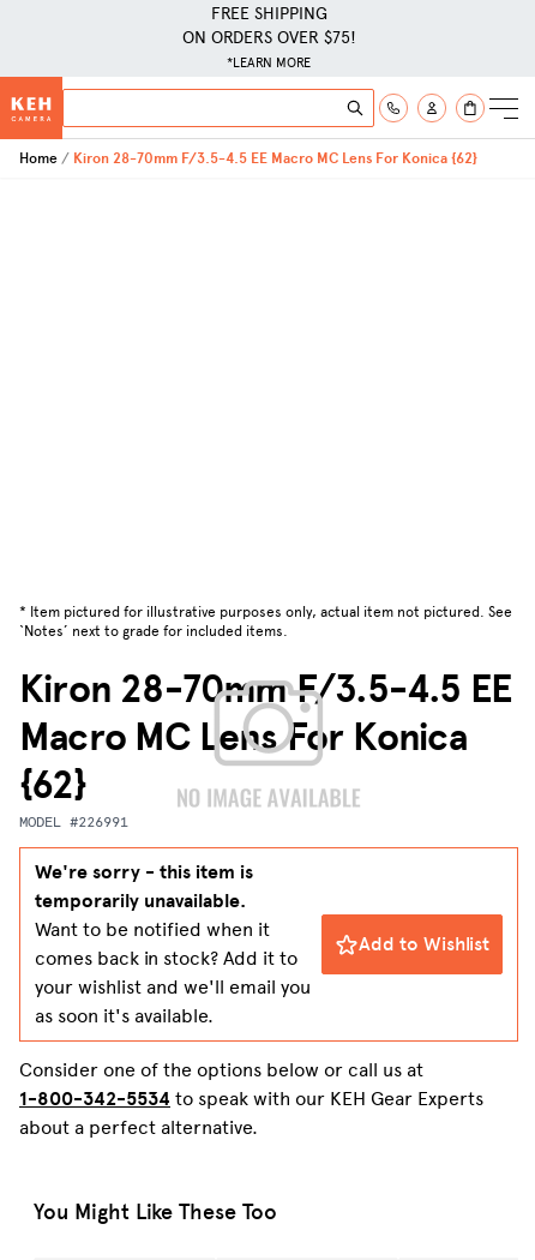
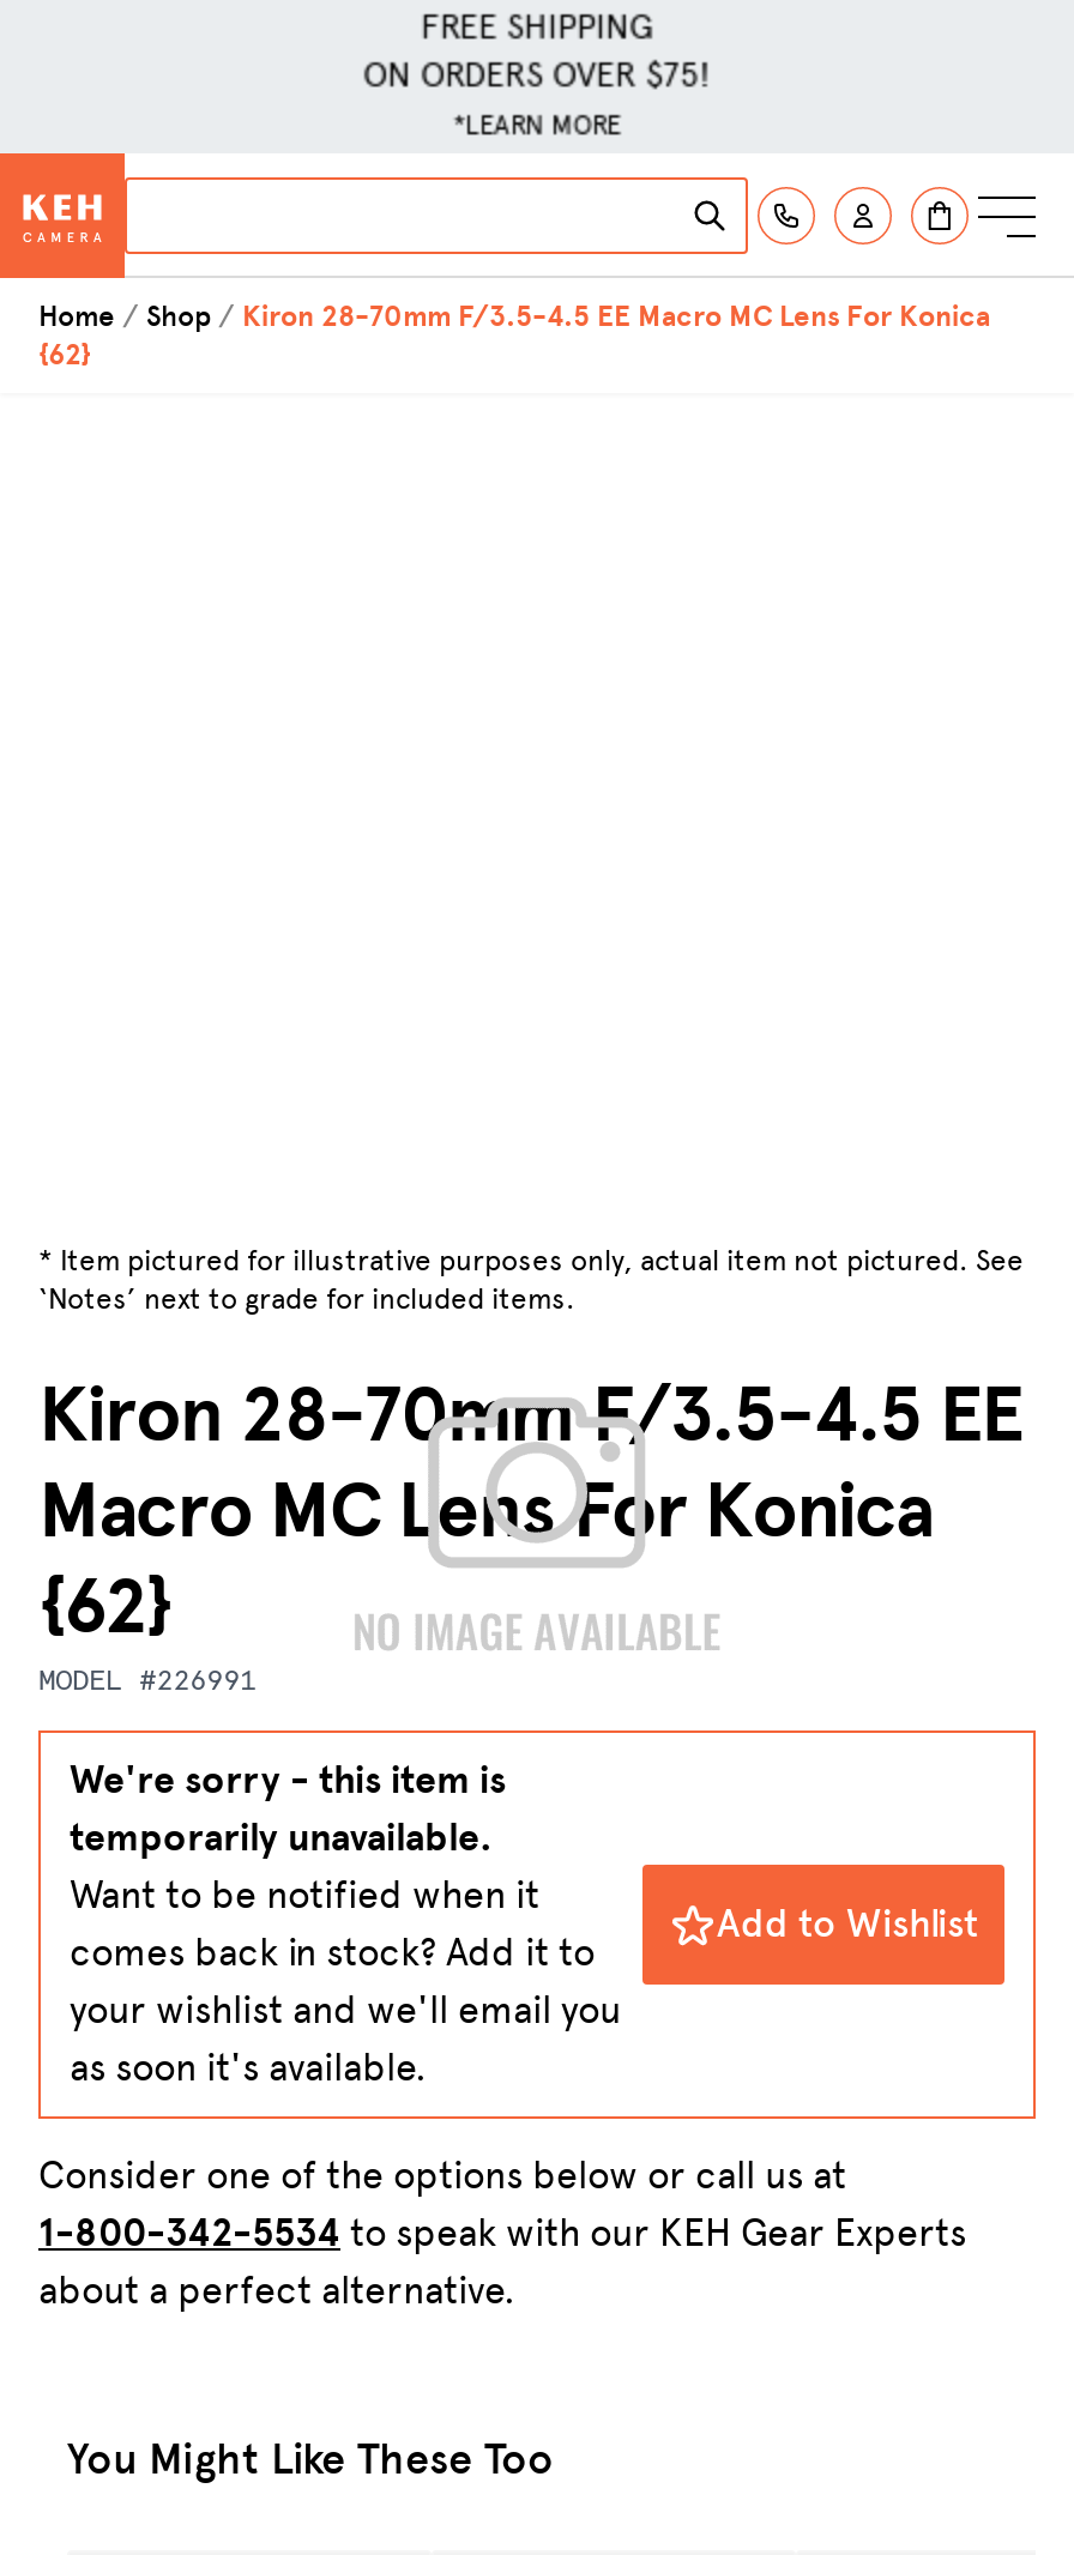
- Kiron 28-70mm F/3.5-4.5 EE Macro MC Lens For Konica {62}
+ Shop
+ Kiron 28-70mm F/3.5-4.5 EE Macro MC Lens For Konica
+ {62}
